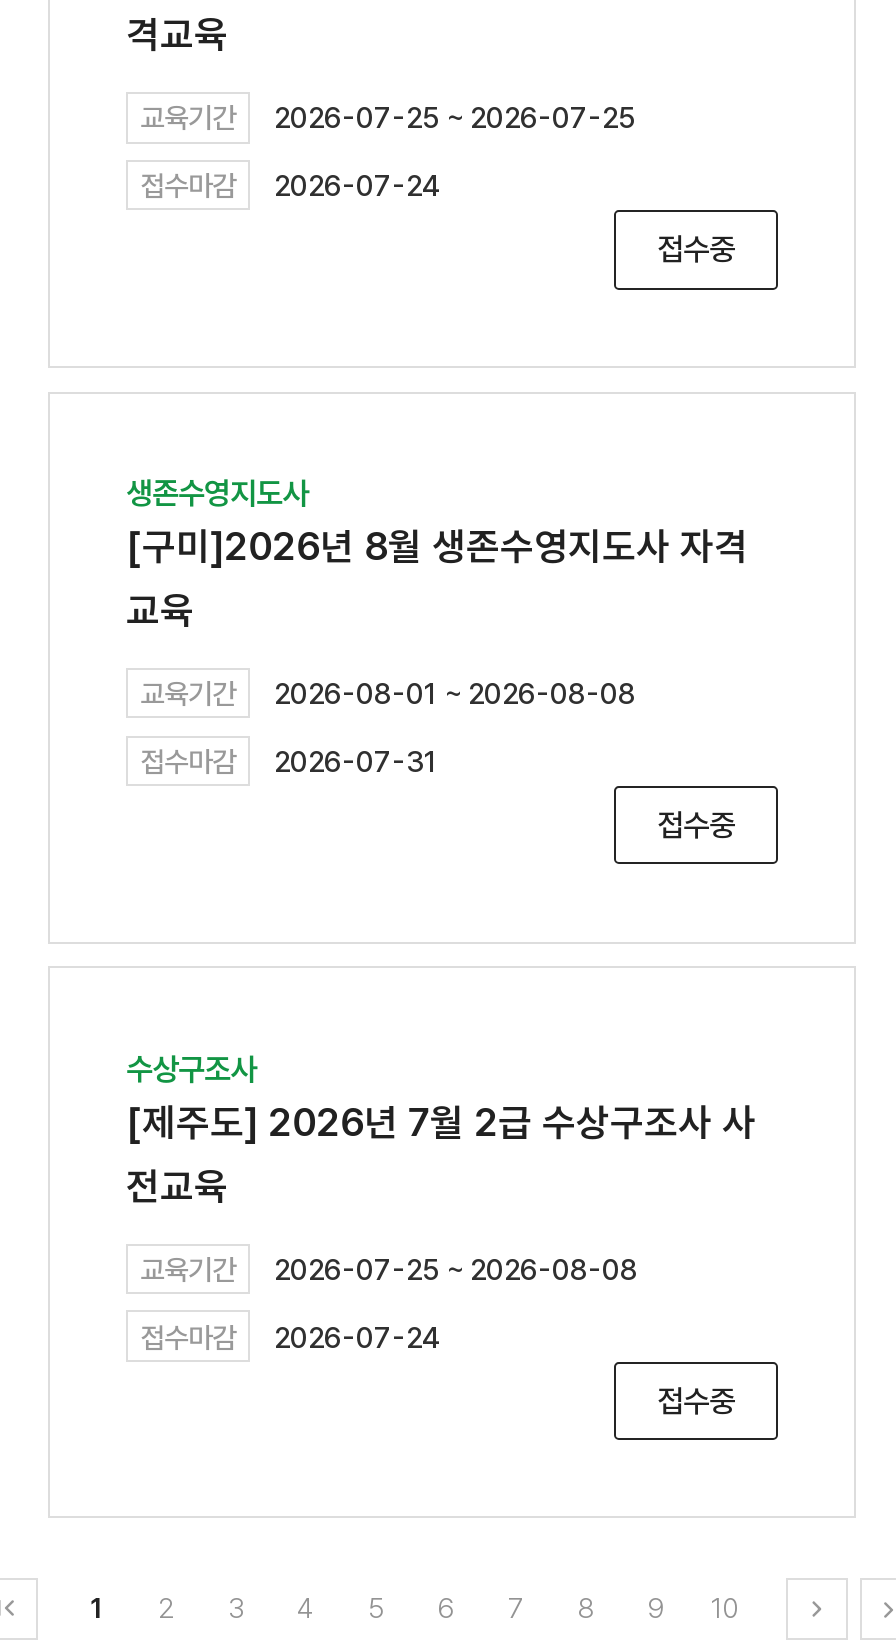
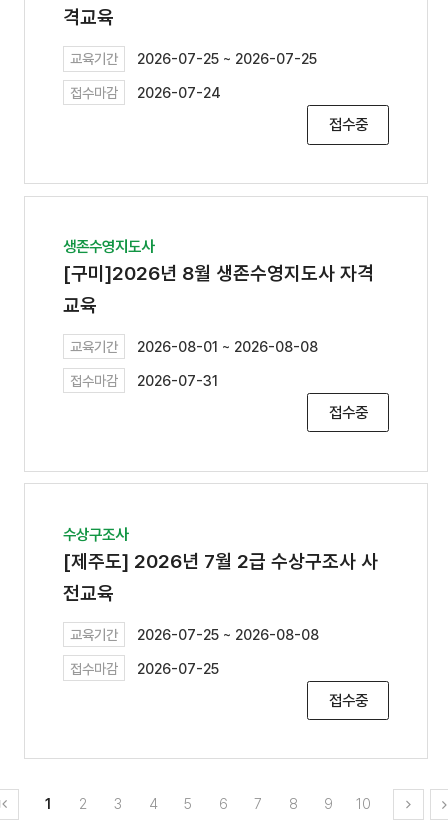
- 접수마감 2026-07-24
+ 접수마감 2026-07-25
